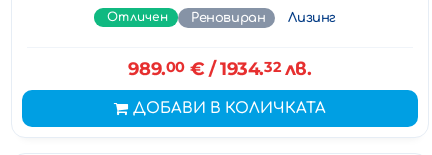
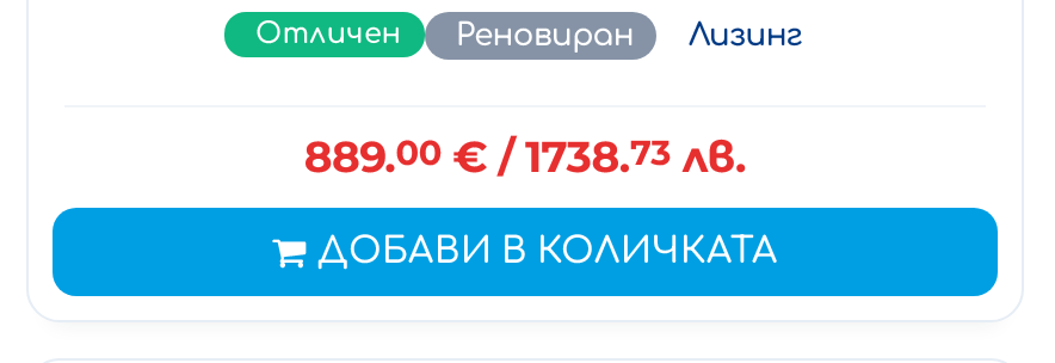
- 989.00 €/ 1934.32 лв.
+ 889.00 €/ 1738.73 лв.
